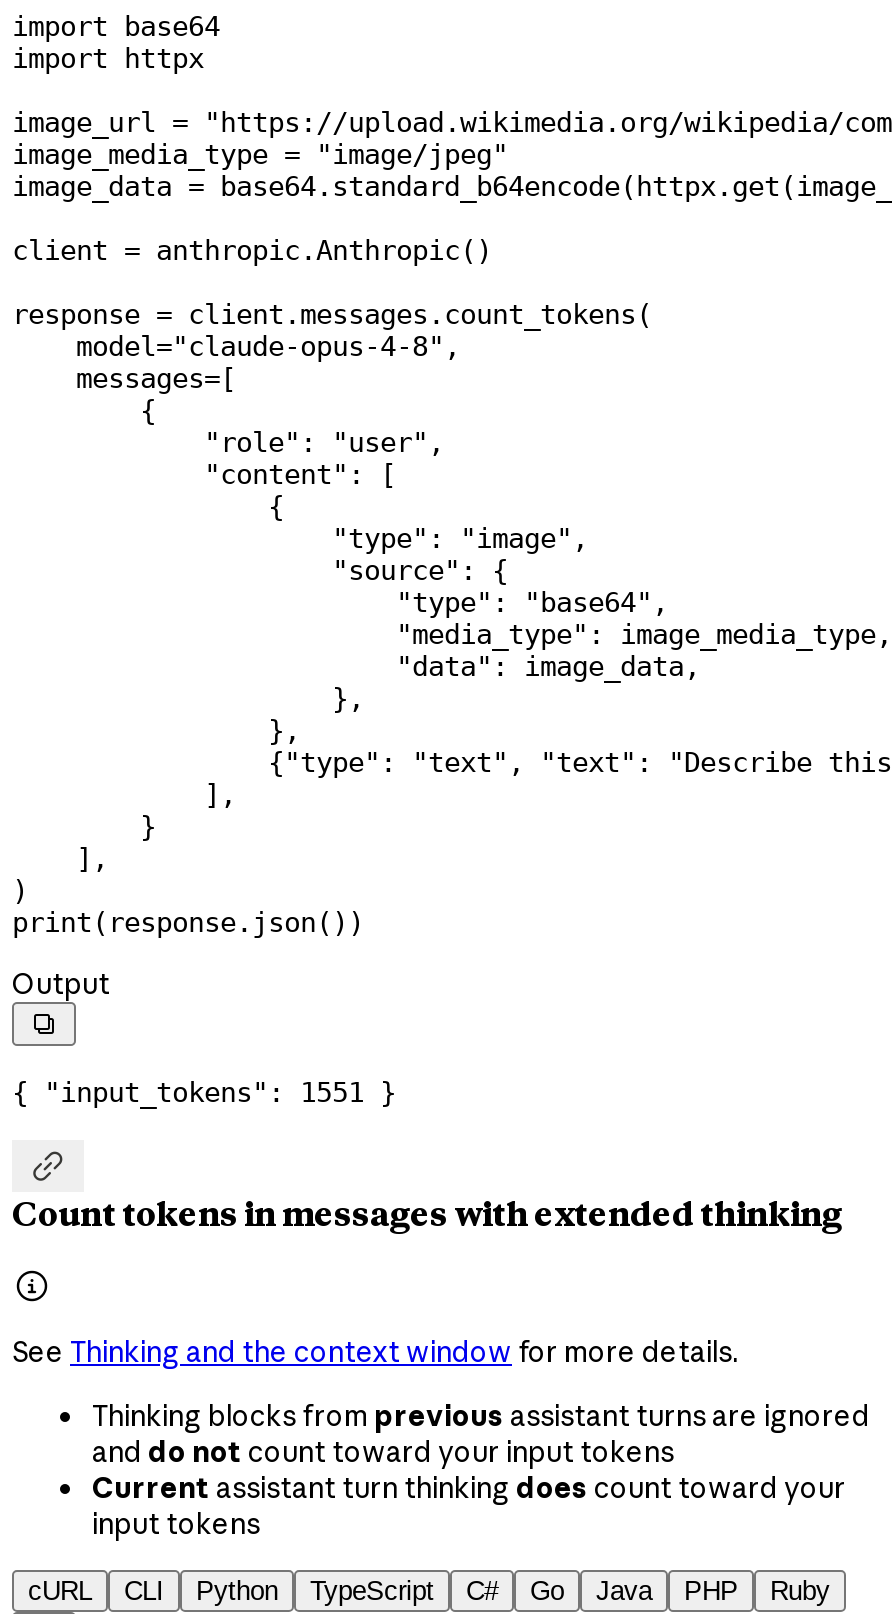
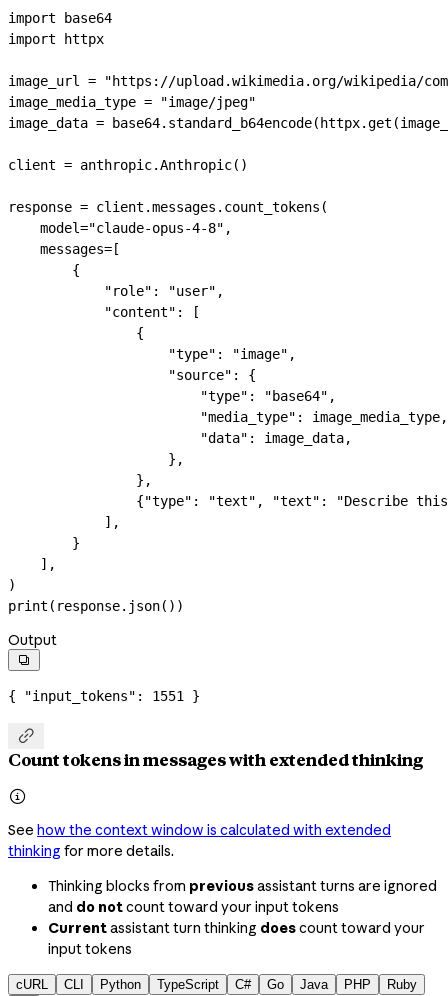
- See Thinking and the context window for more details.
+ See how the context window is calculated with extended
+ thinking for more details.
